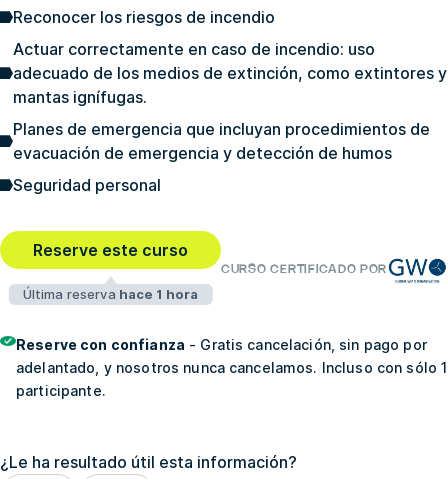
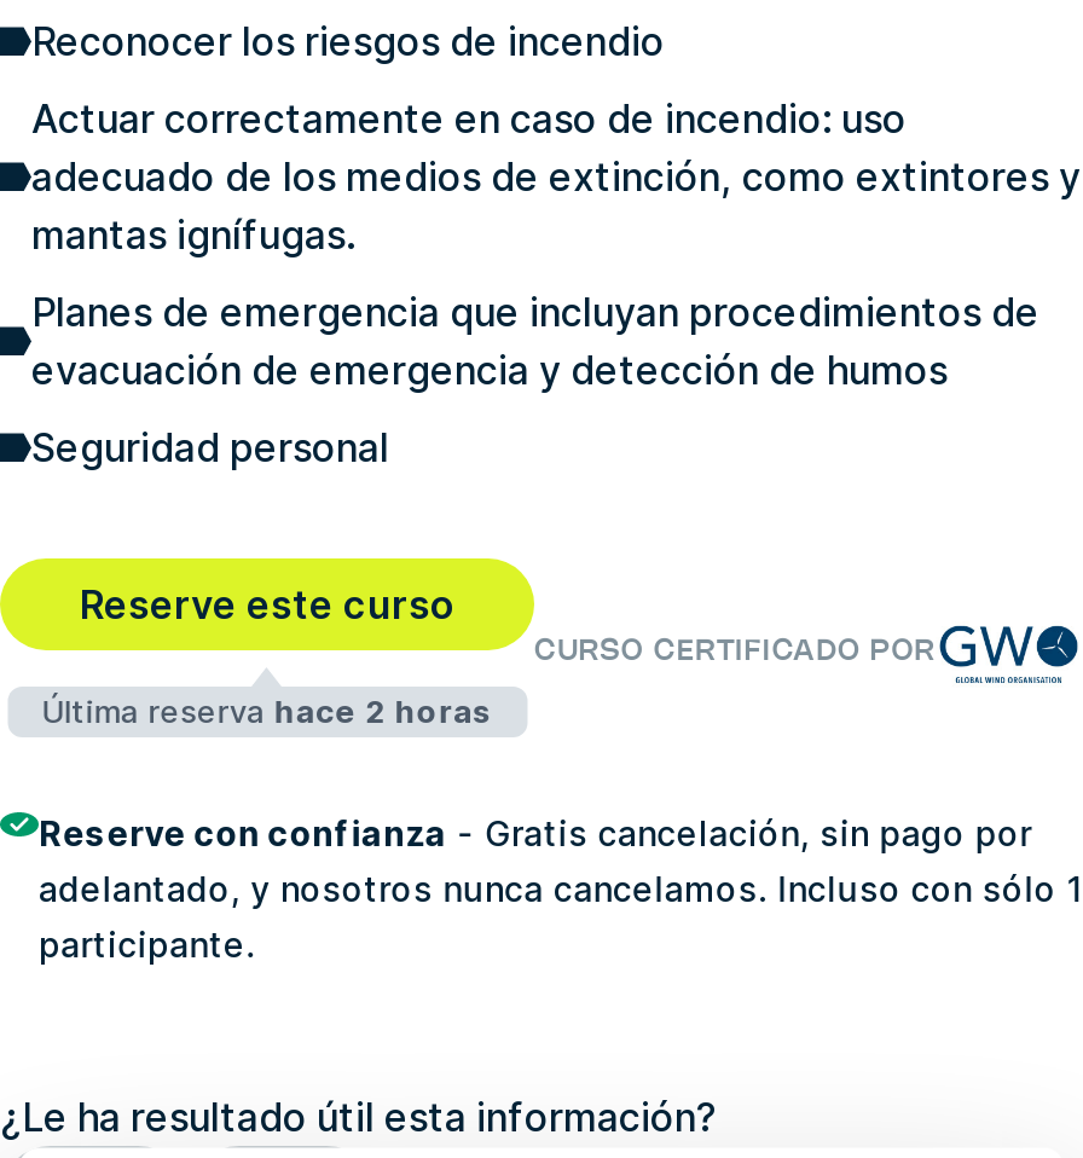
- Última reserva hace 1 hora
+ Última reserva hace 2 horas
